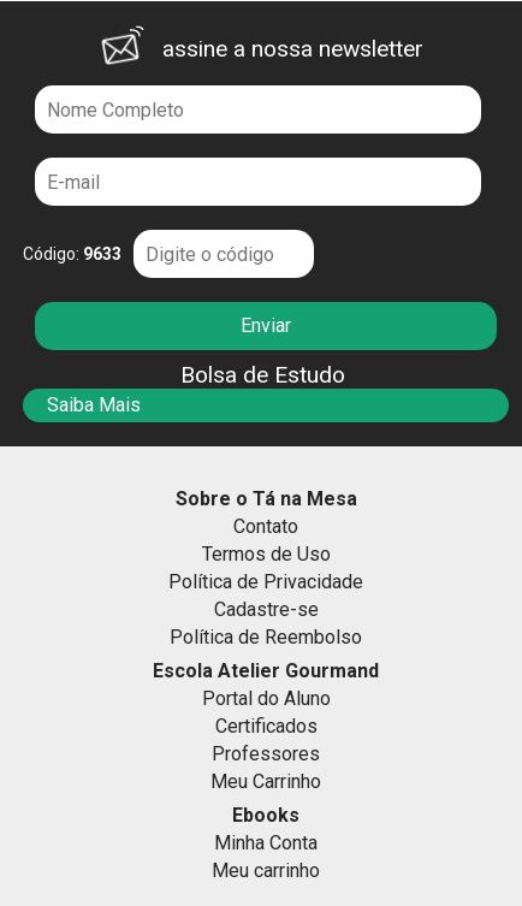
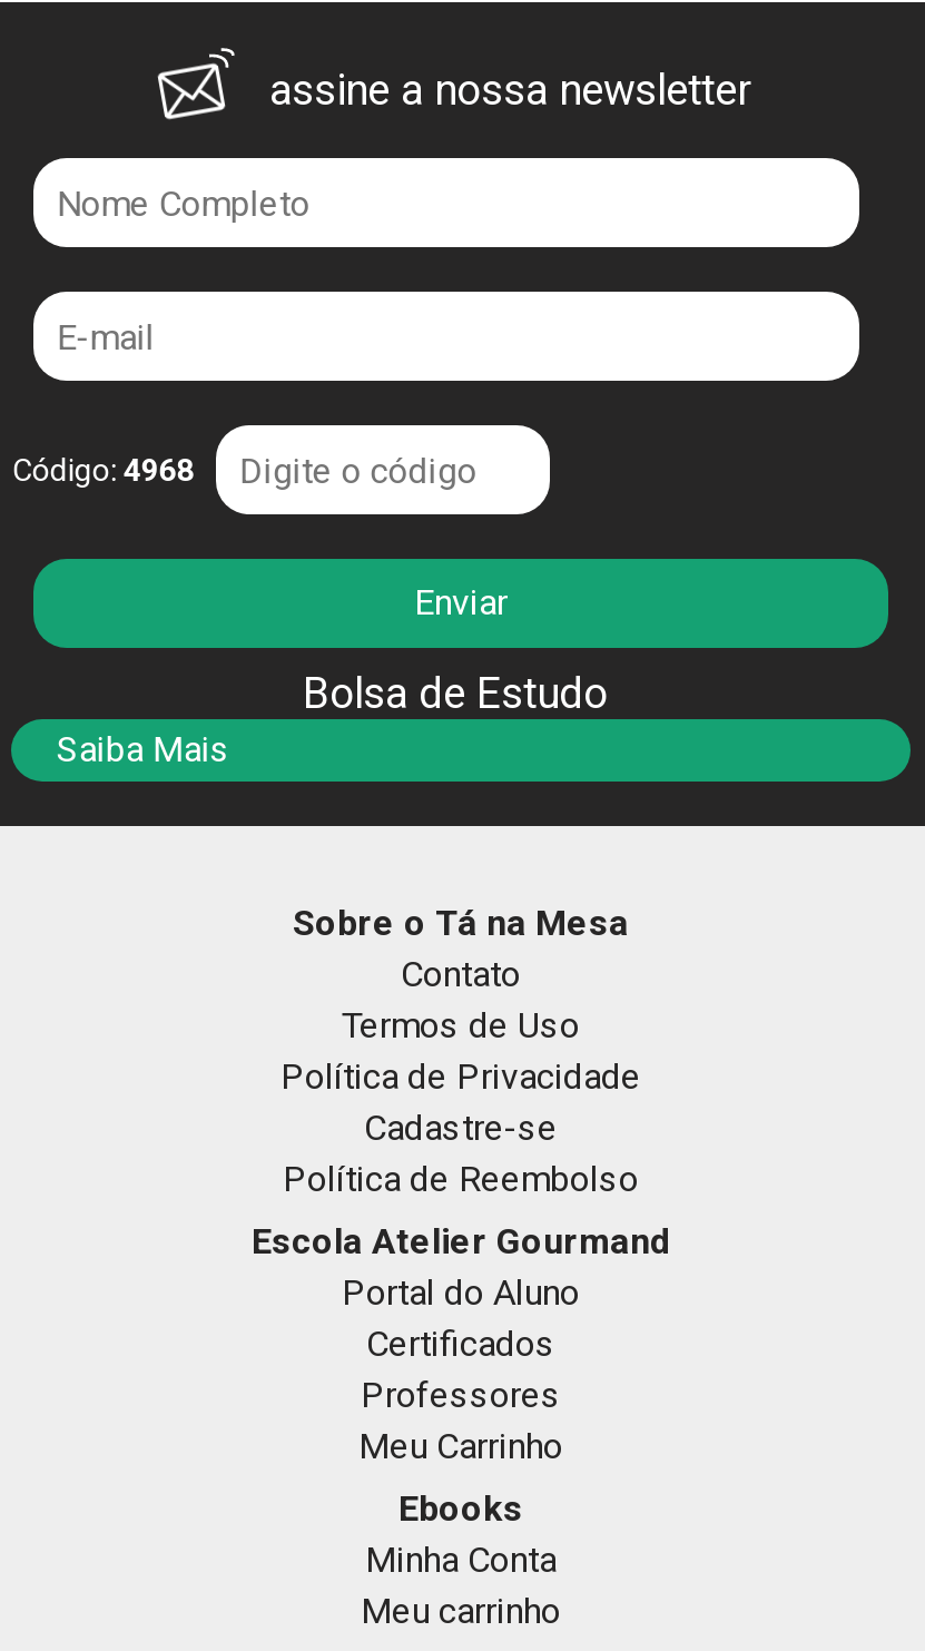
- Código: 9633
+ Código: 4968
